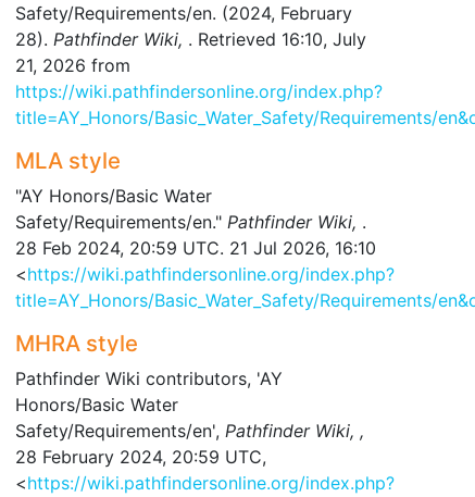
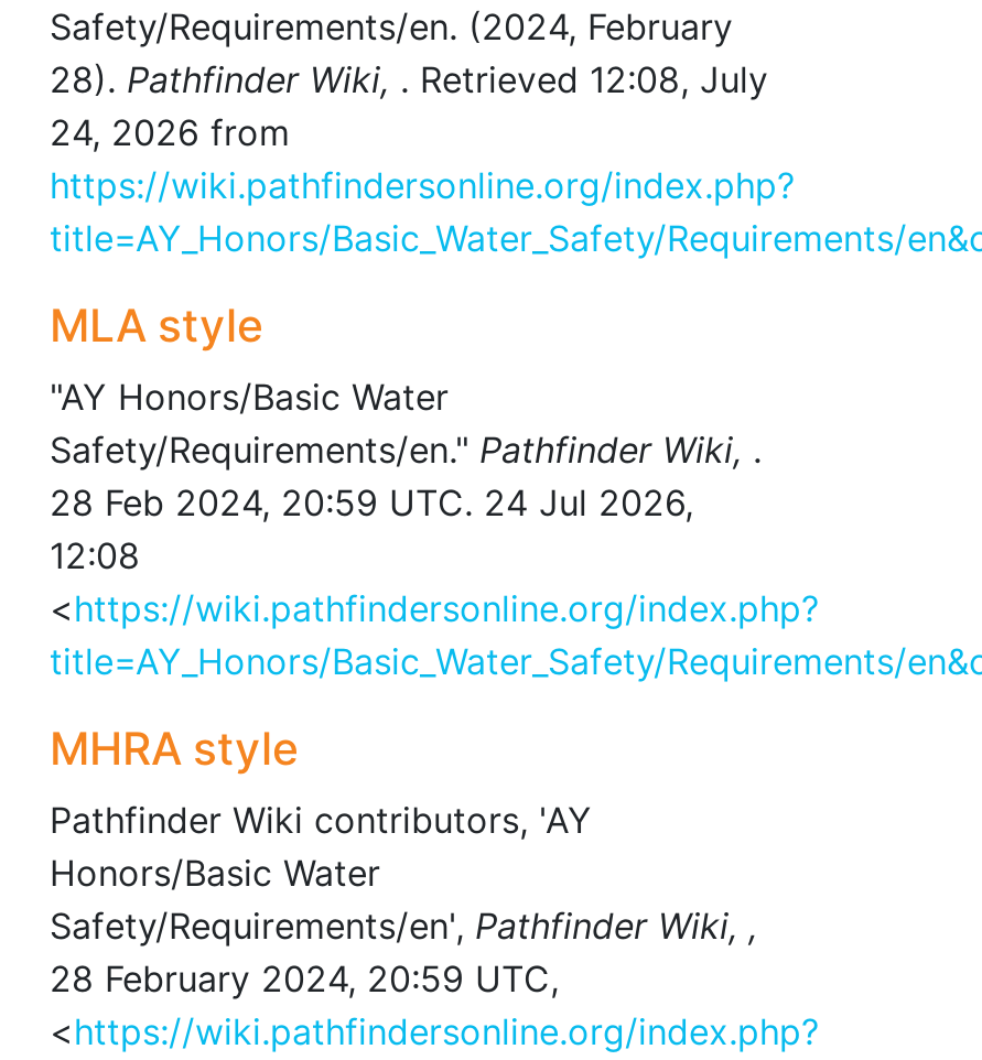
- 28). Pathfinder Wiki,. Retrieved 16:10, July
+ 28). Pathfinder Wiki,. Retrieved 12:08, July

- 21, 2026 from
+ 24, 2026 from

- 28 Feb 2024, 20:59 UTC. 21 Jul 2026, 16:10
+ 28 Feb 2024, 20:59 UTC. 24 Jul 2026,
+ 12:08
